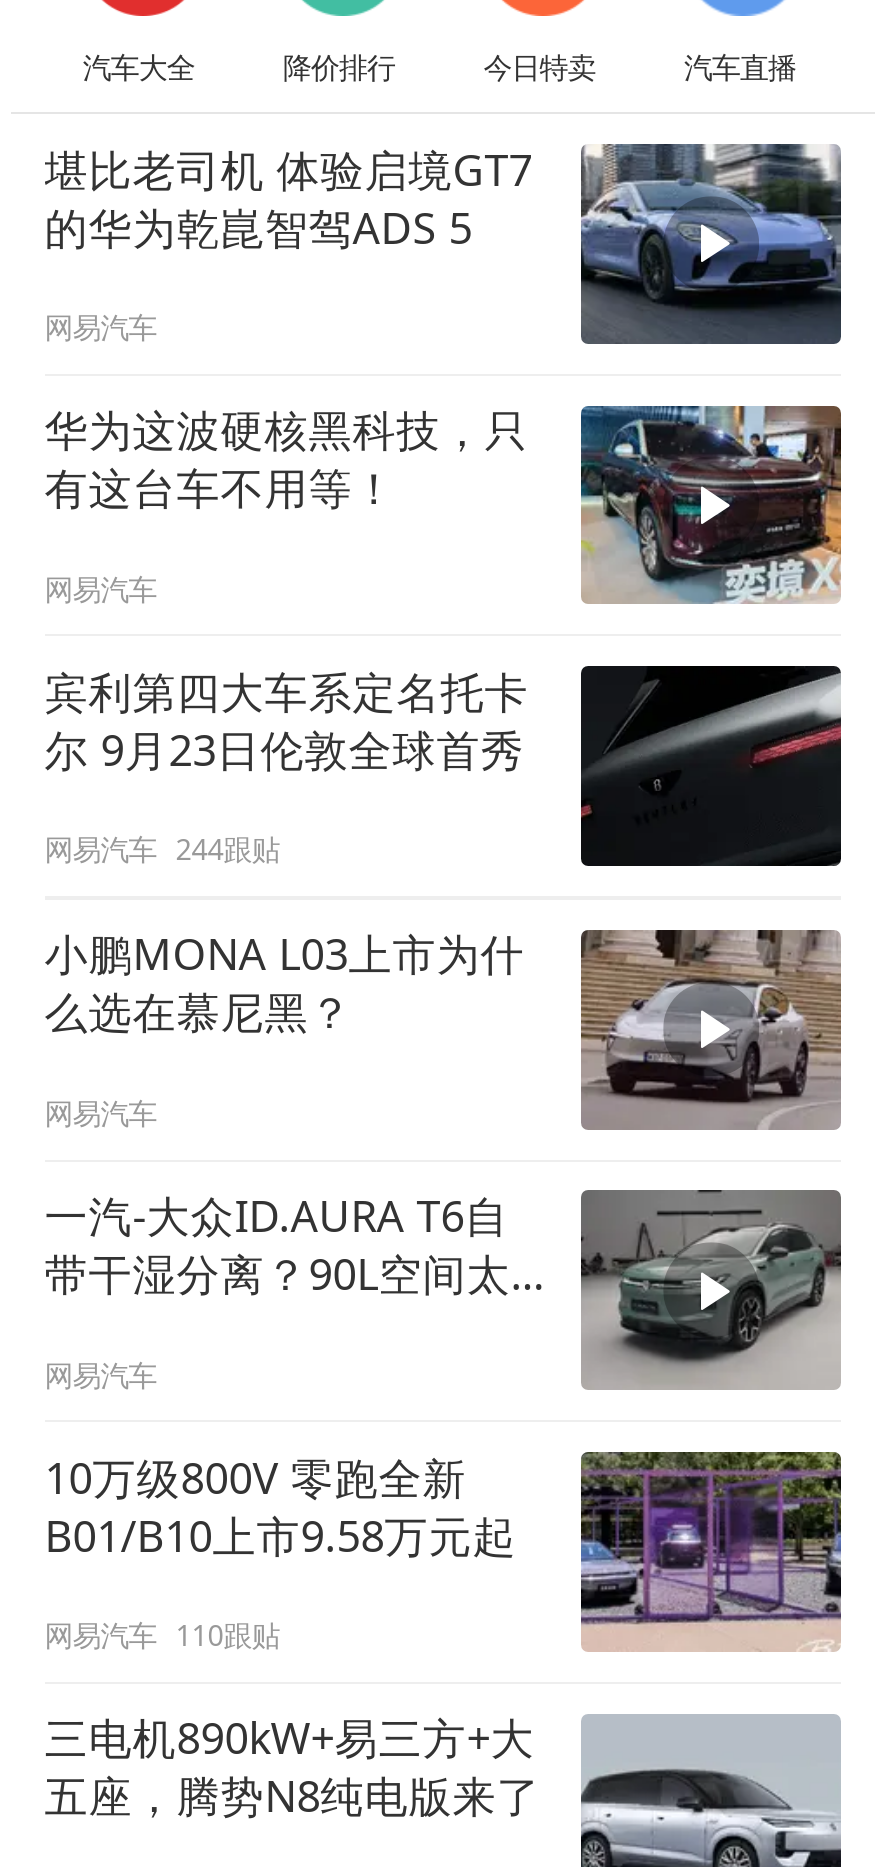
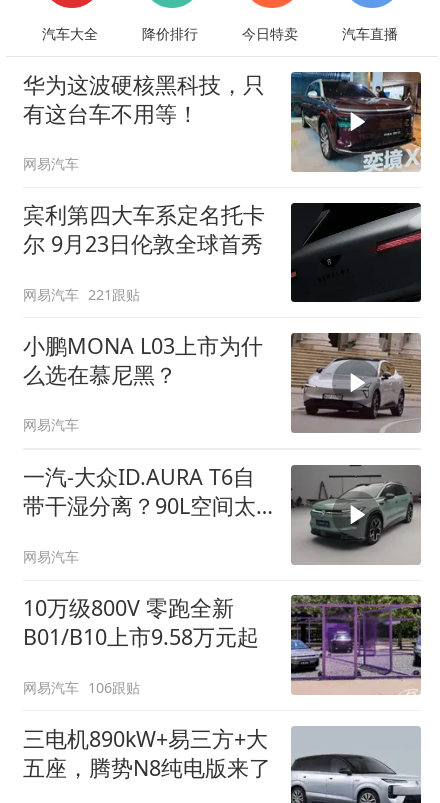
- [image]
- 堪比老司机 体验启境GT7
- 的华为乾崑智驾ADS 5
- 网易汽车

- 网易汽车 244跟贴
+ 网易汽车 221跟贴

- 网易汽车 110跟贴
+ 网易汽车 106跟贴
